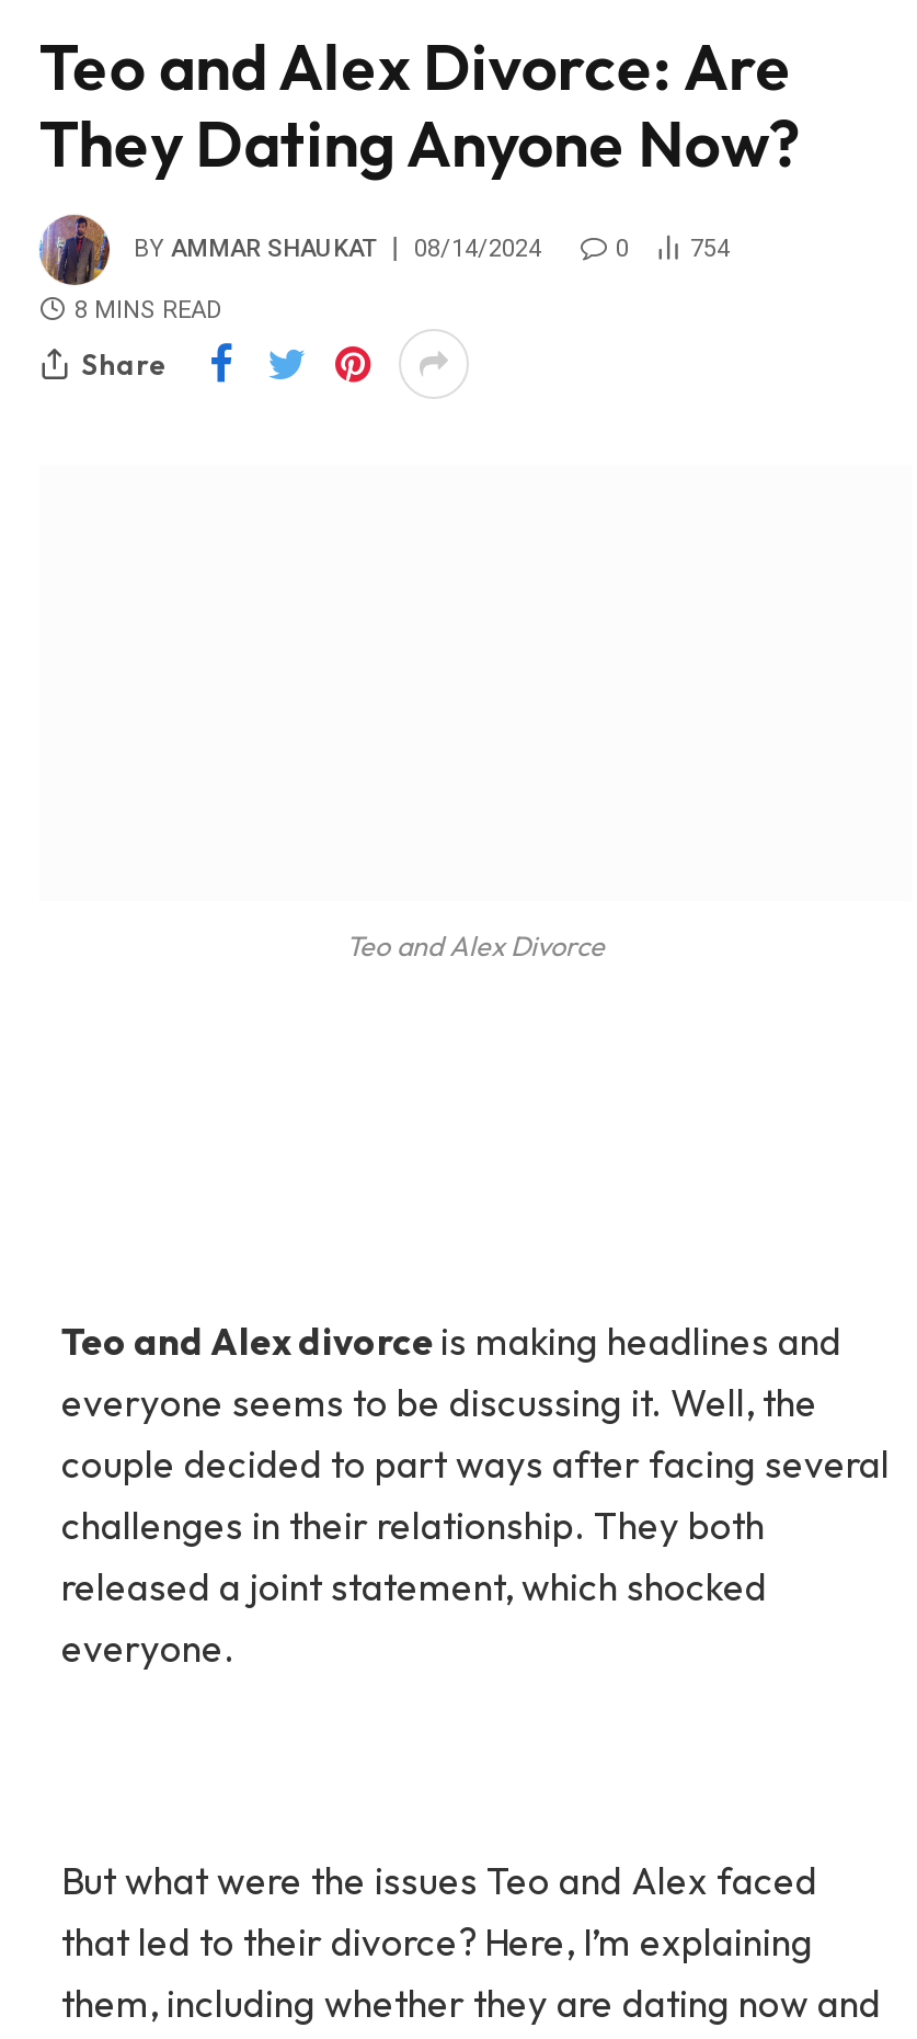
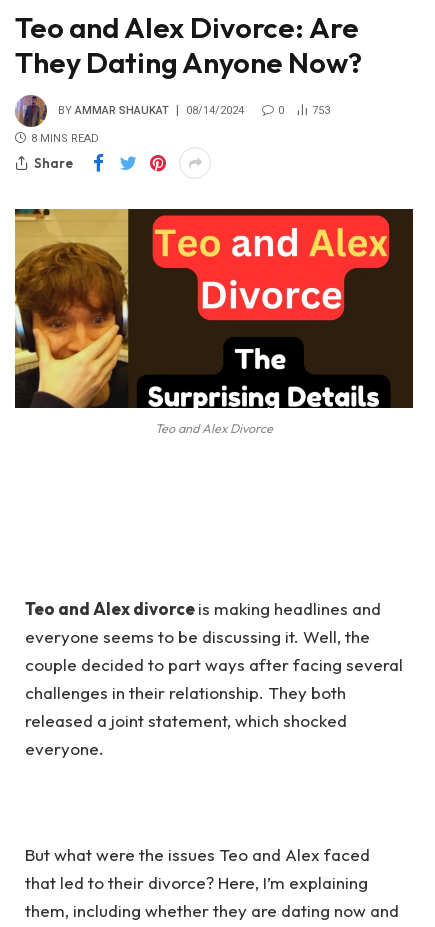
- 754
+ 753

+ [image]
